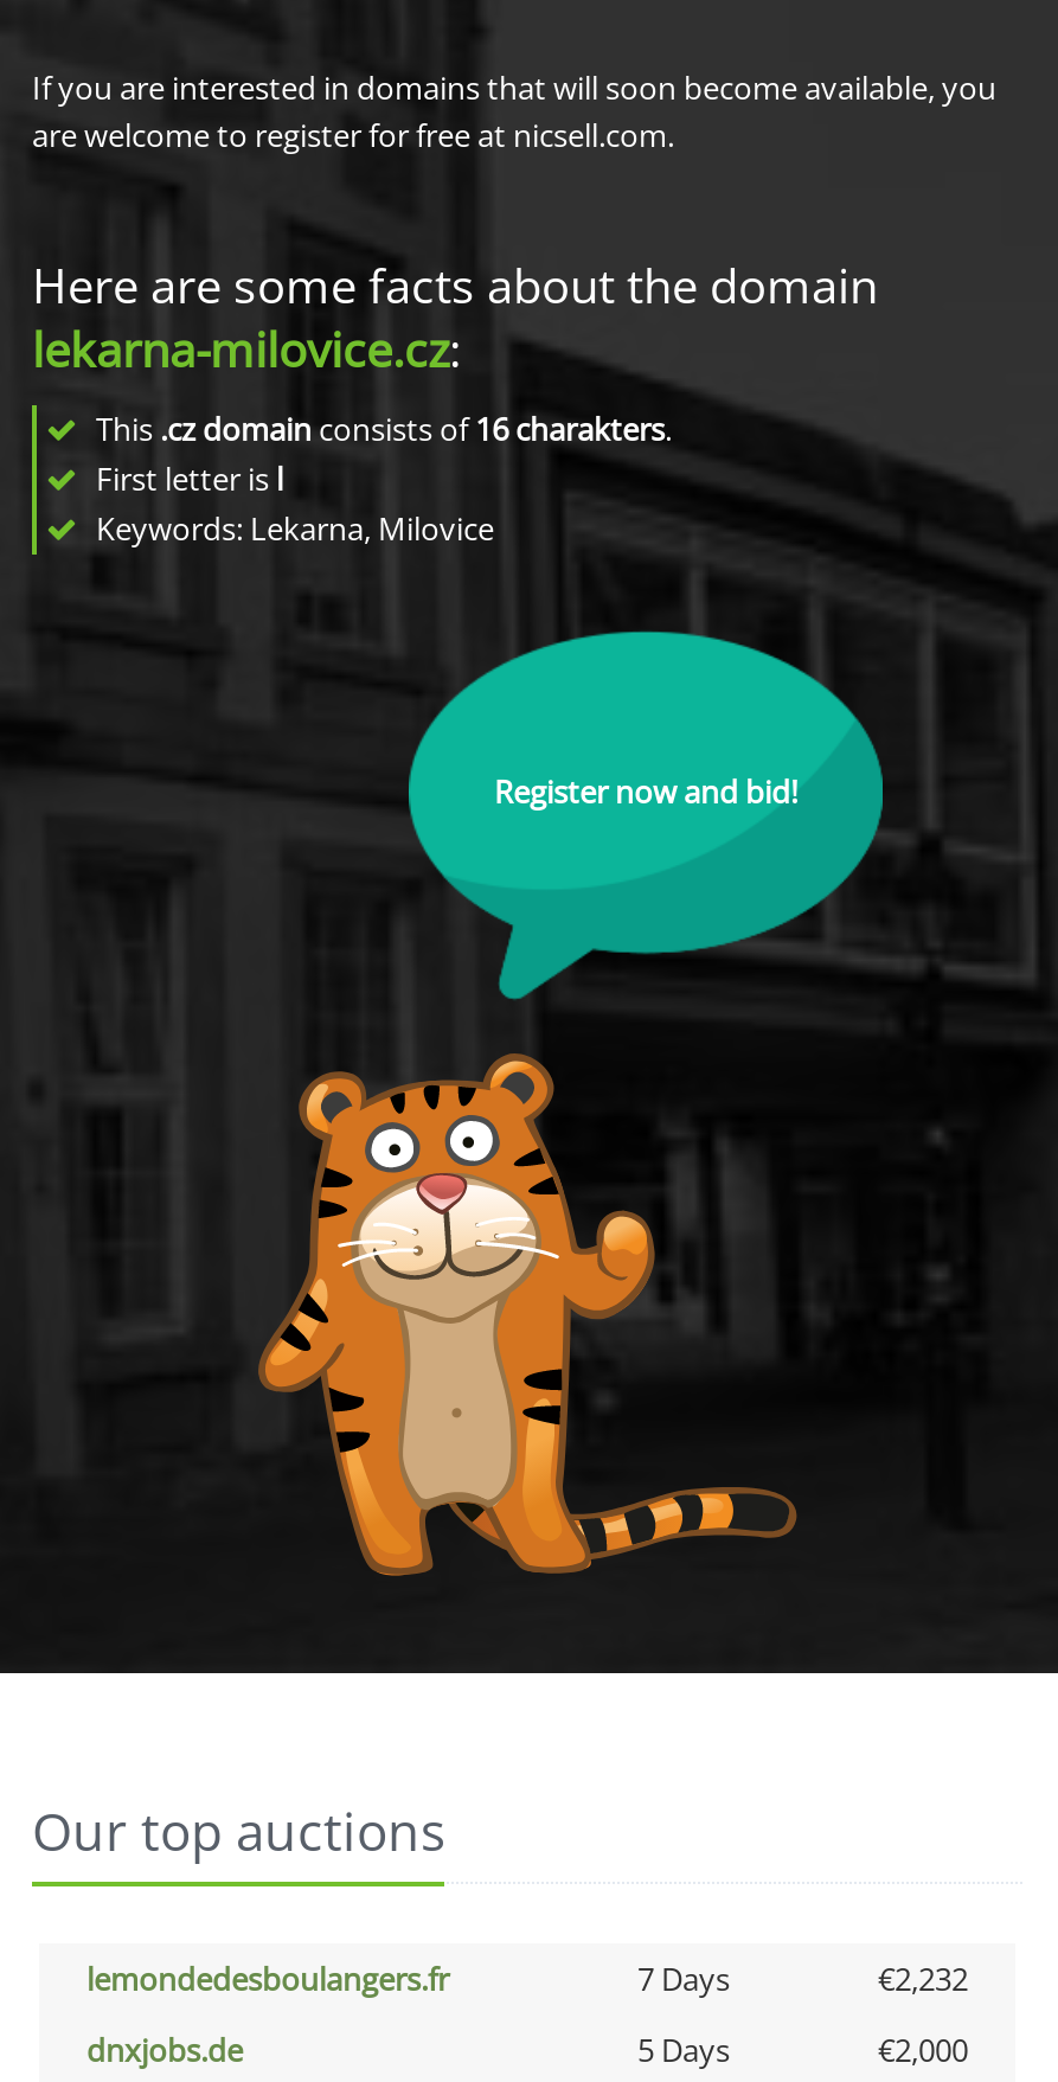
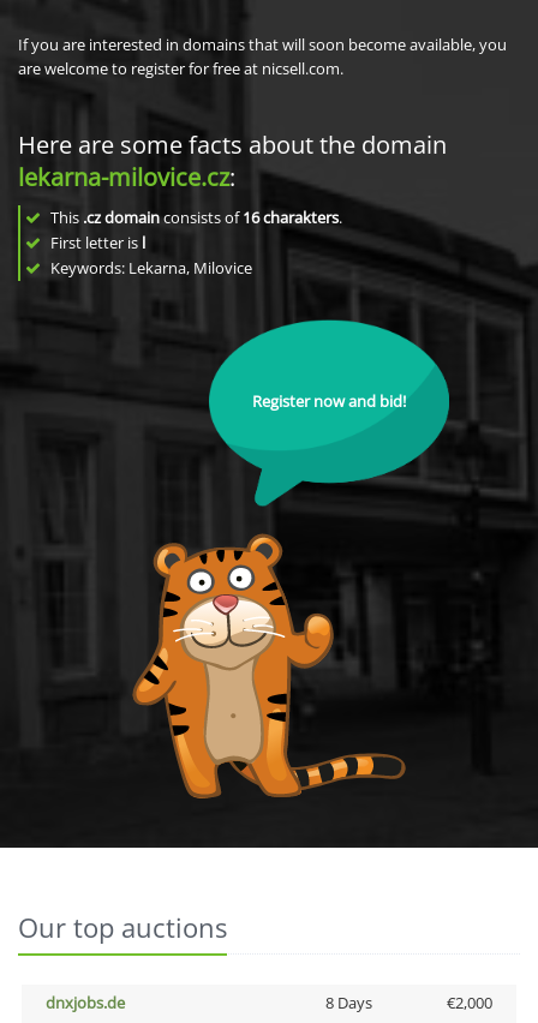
- lemondedesboulangers.fr
- 7 Days
- €2,232

- 5 Days
+ 8 Days
